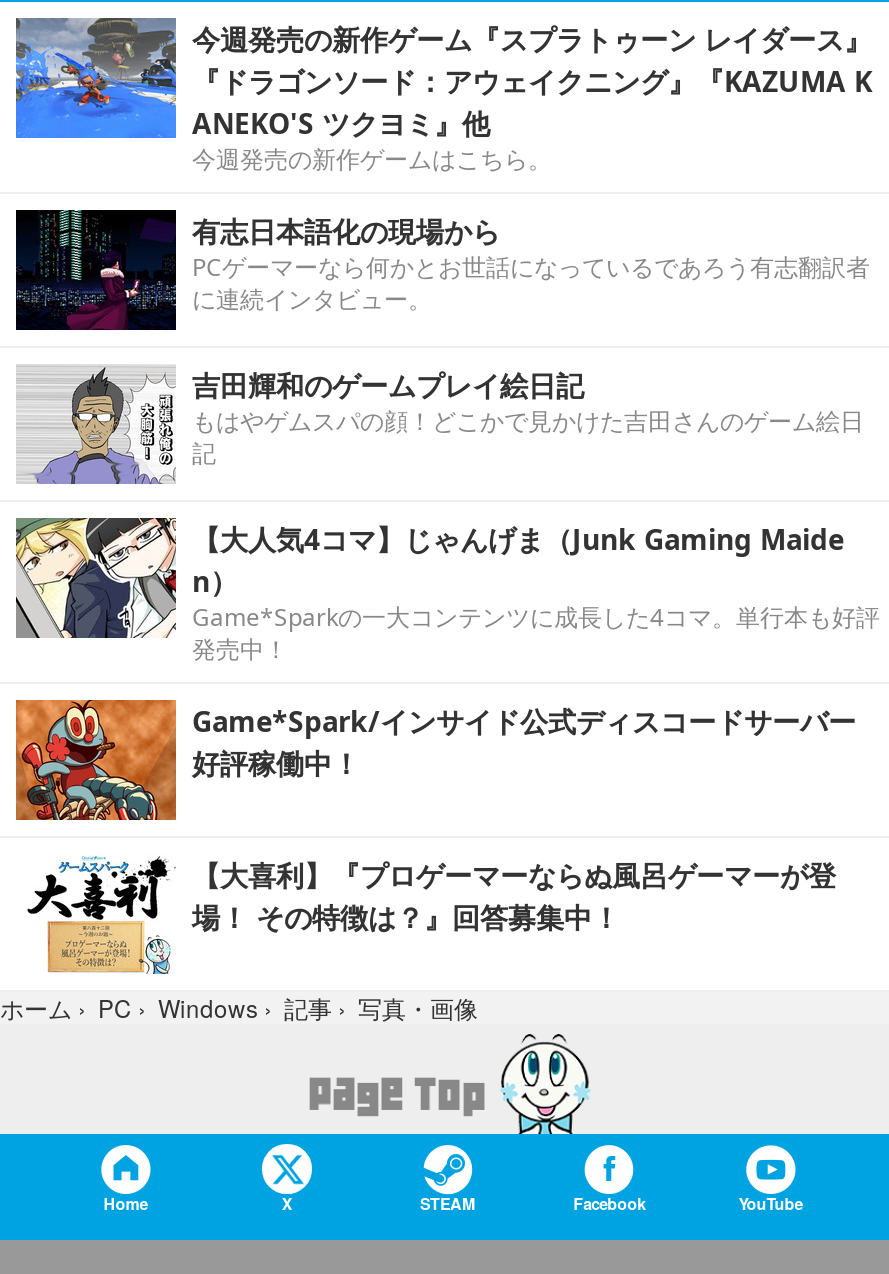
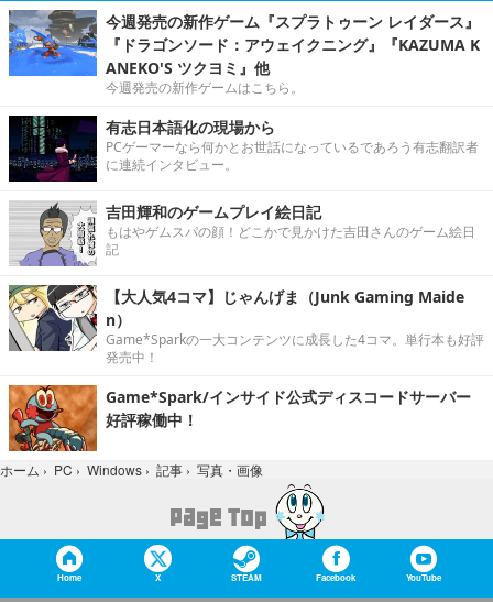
- [image]
- 【大喜利】『プロゲーマーならぬ風呂ゲーマーが登
- 場！ その特徴は？』回答募集中！
